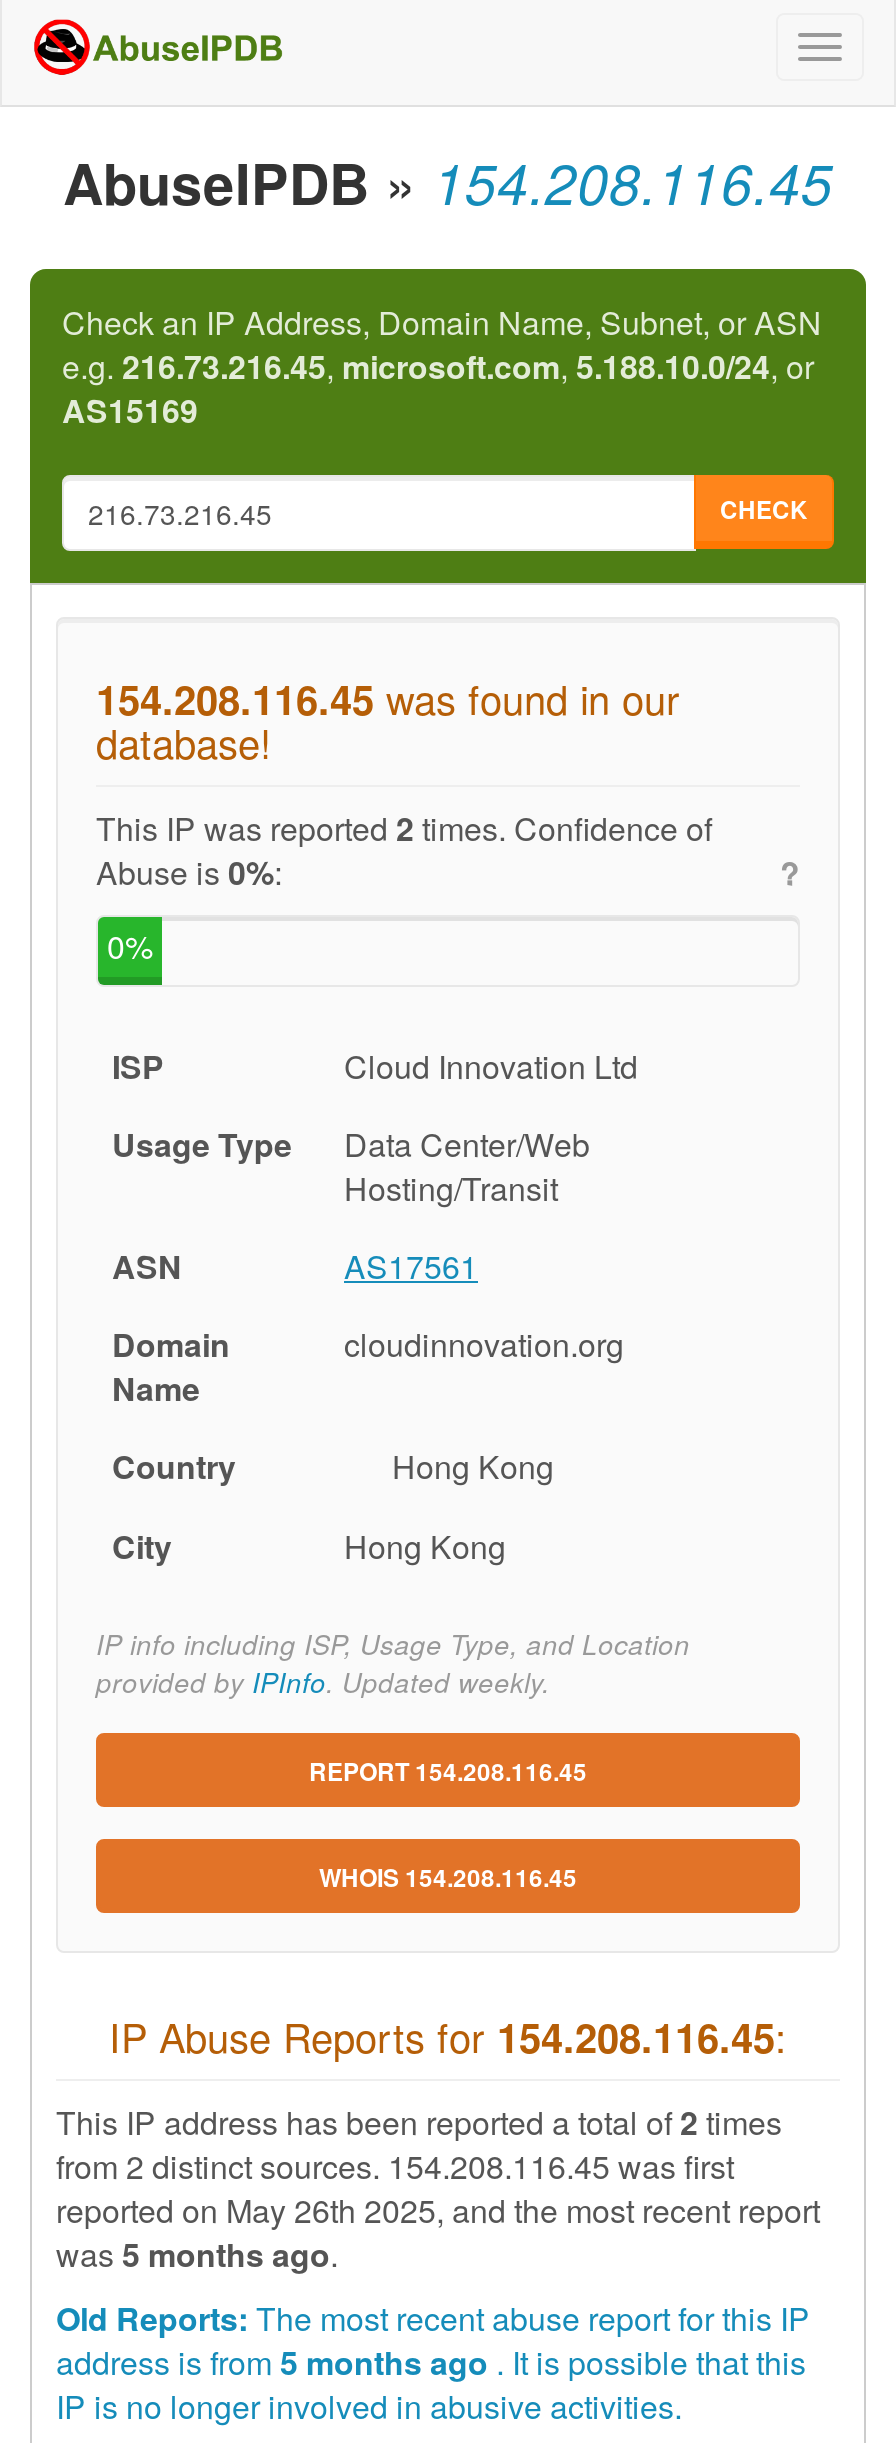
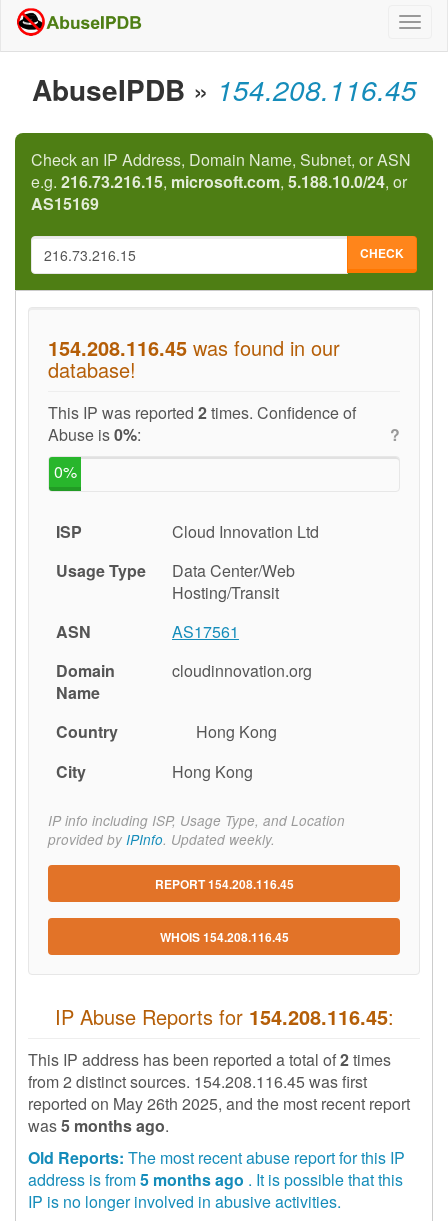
- e.g. 216.73.216.45, microsoft.com, 5.188.10.0/24, or
+ e.g. 216.73.216.15, microsoft.com, 5.188.10.0/24, or
